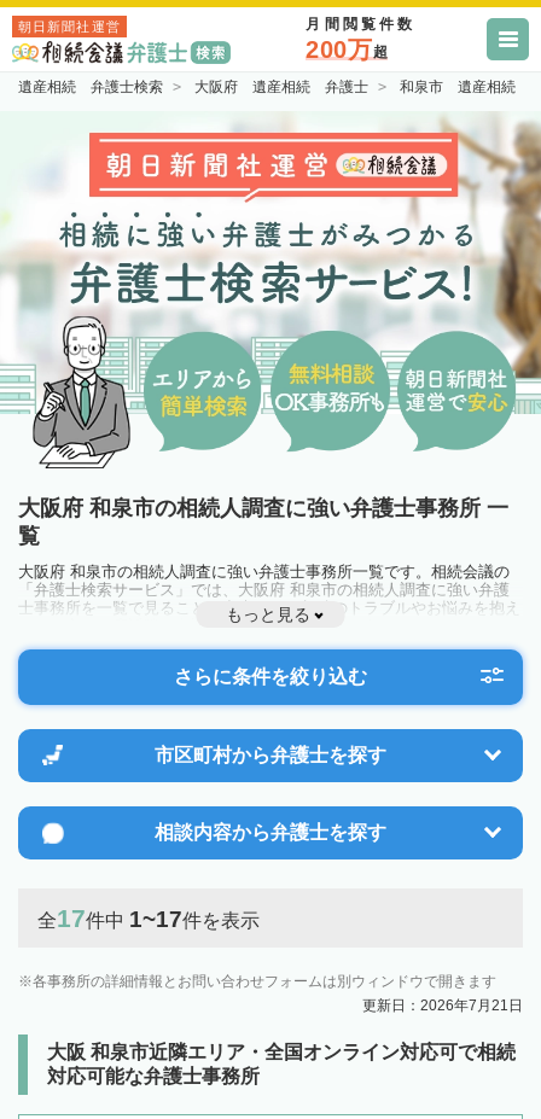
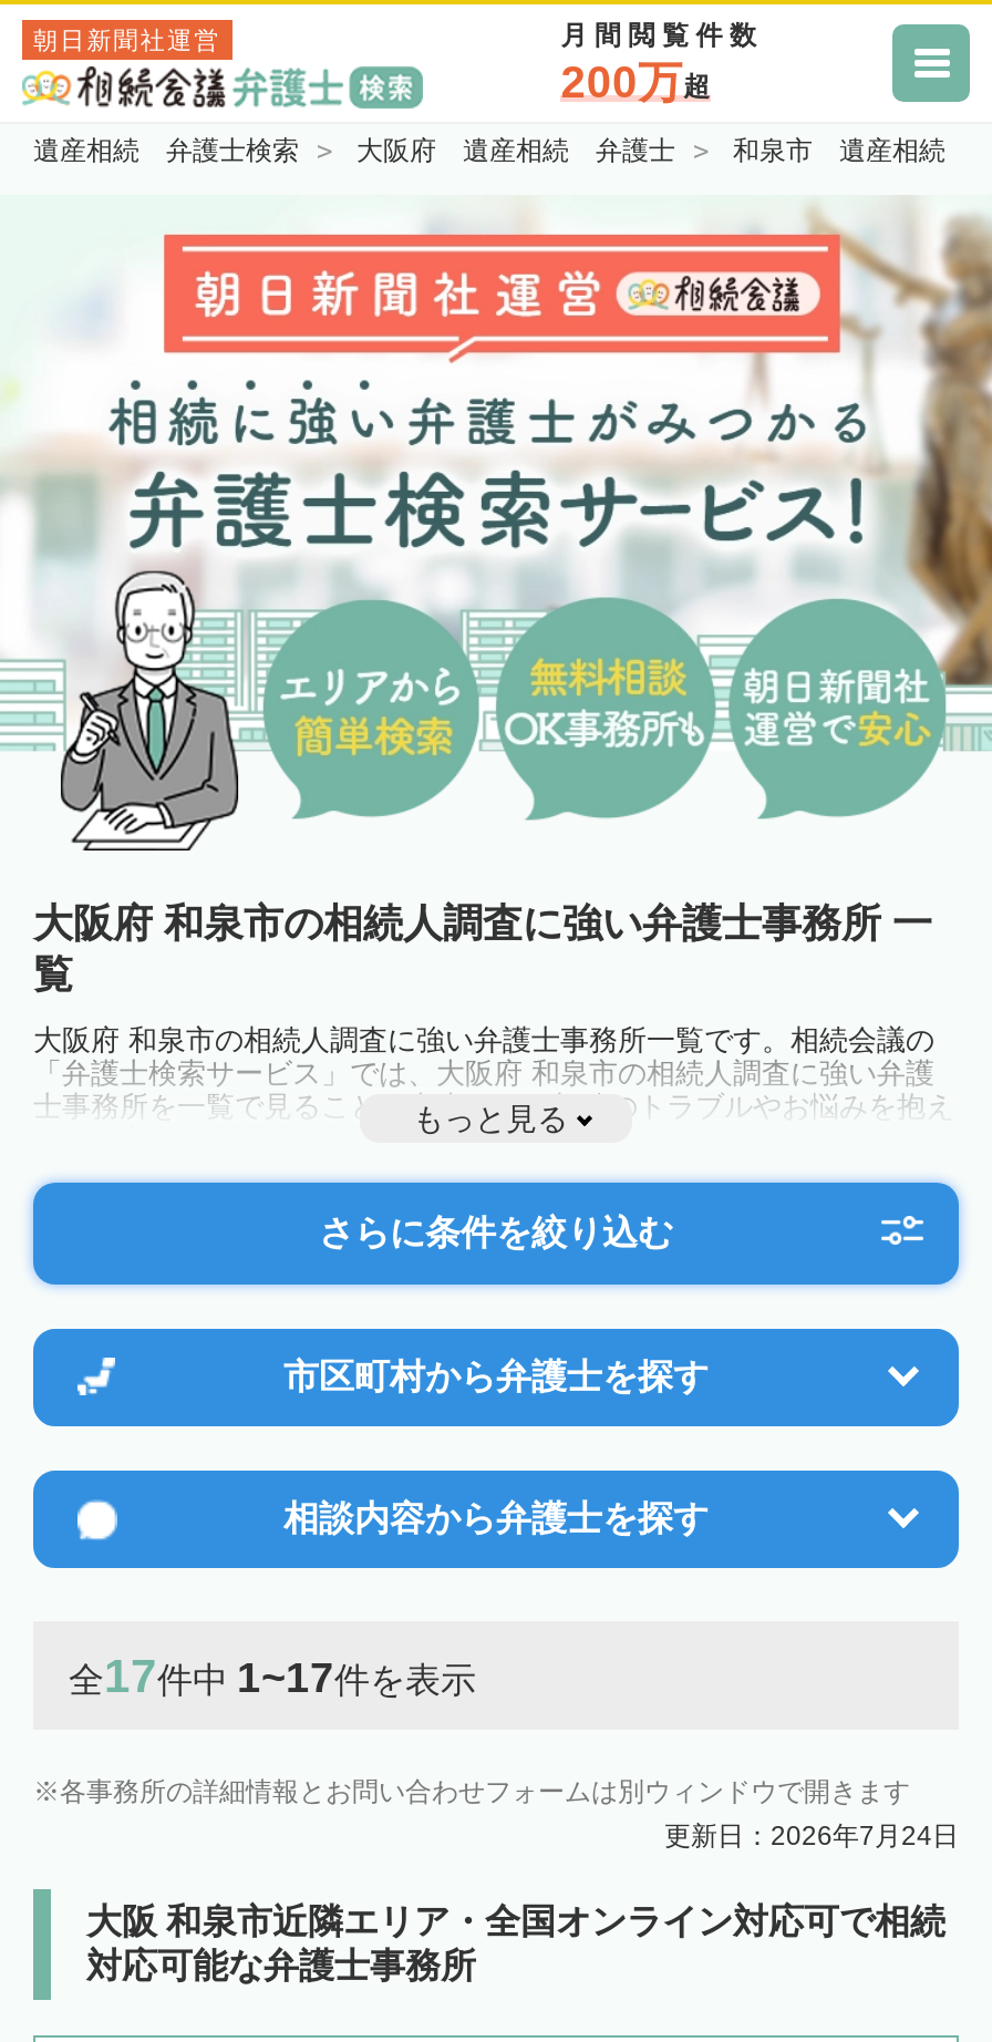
- 更新日：2026年7月21日
+ 更新日：2026年7月24日
